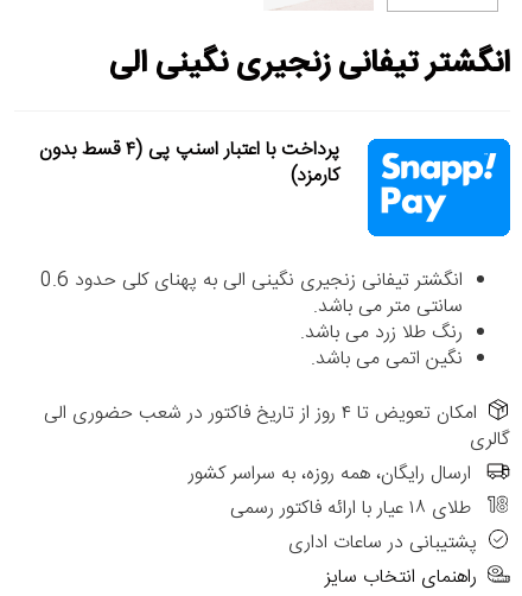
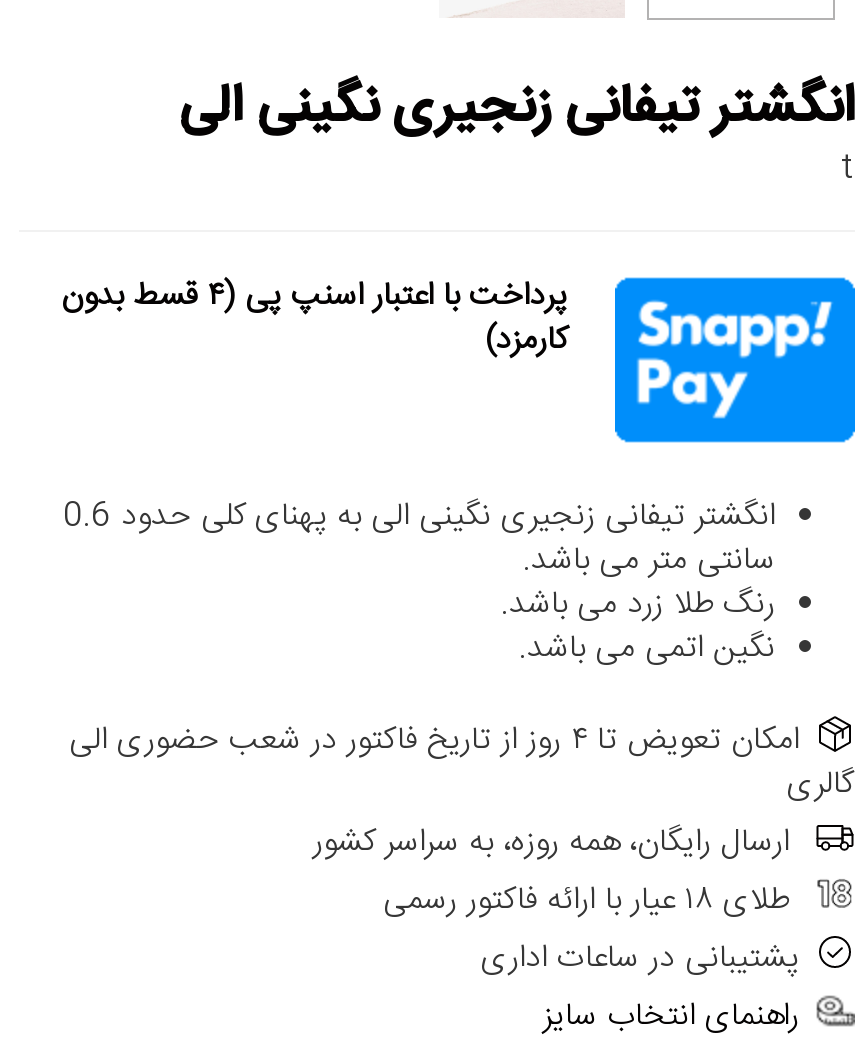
+ t
